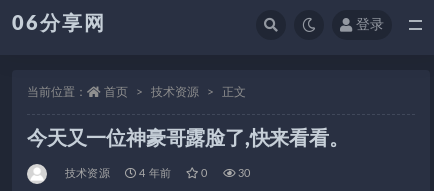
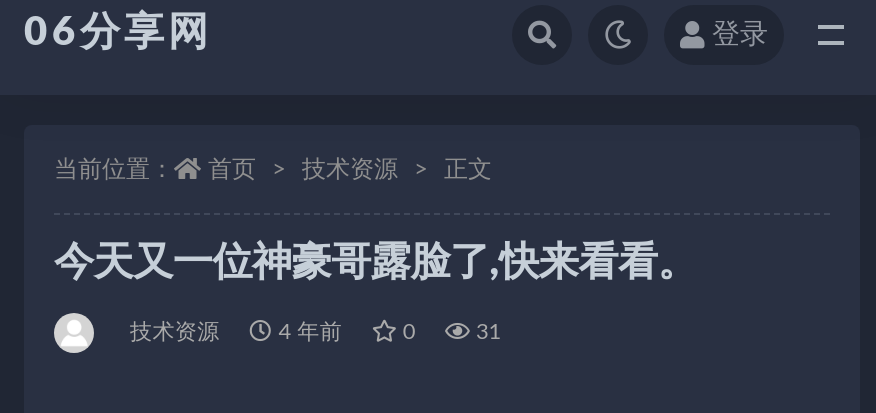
- 30
+ 31
